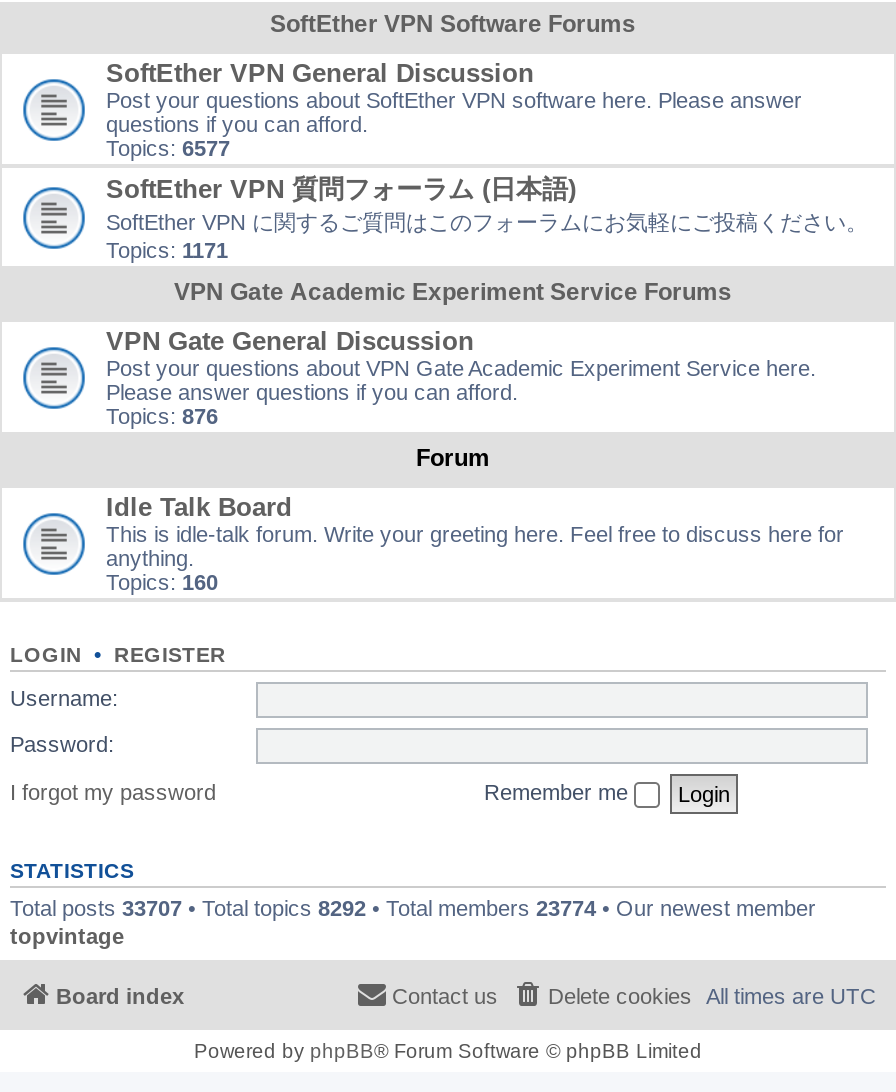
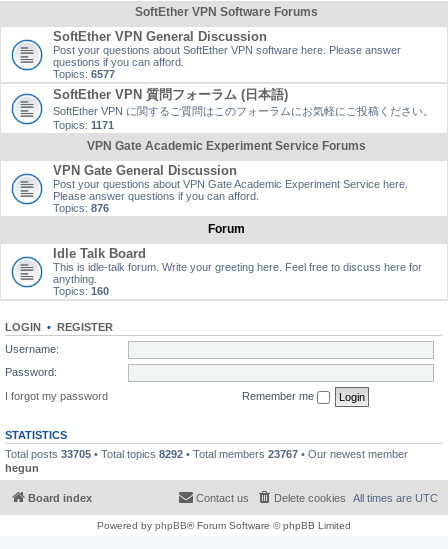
- Total posts 33707 • Total topics 8292 • Total members 23774 • Our newest member
- topvintage
+ Total posts 33705 • Total topics 8292 • Total members 23767 • Our newest member
+ hegun
